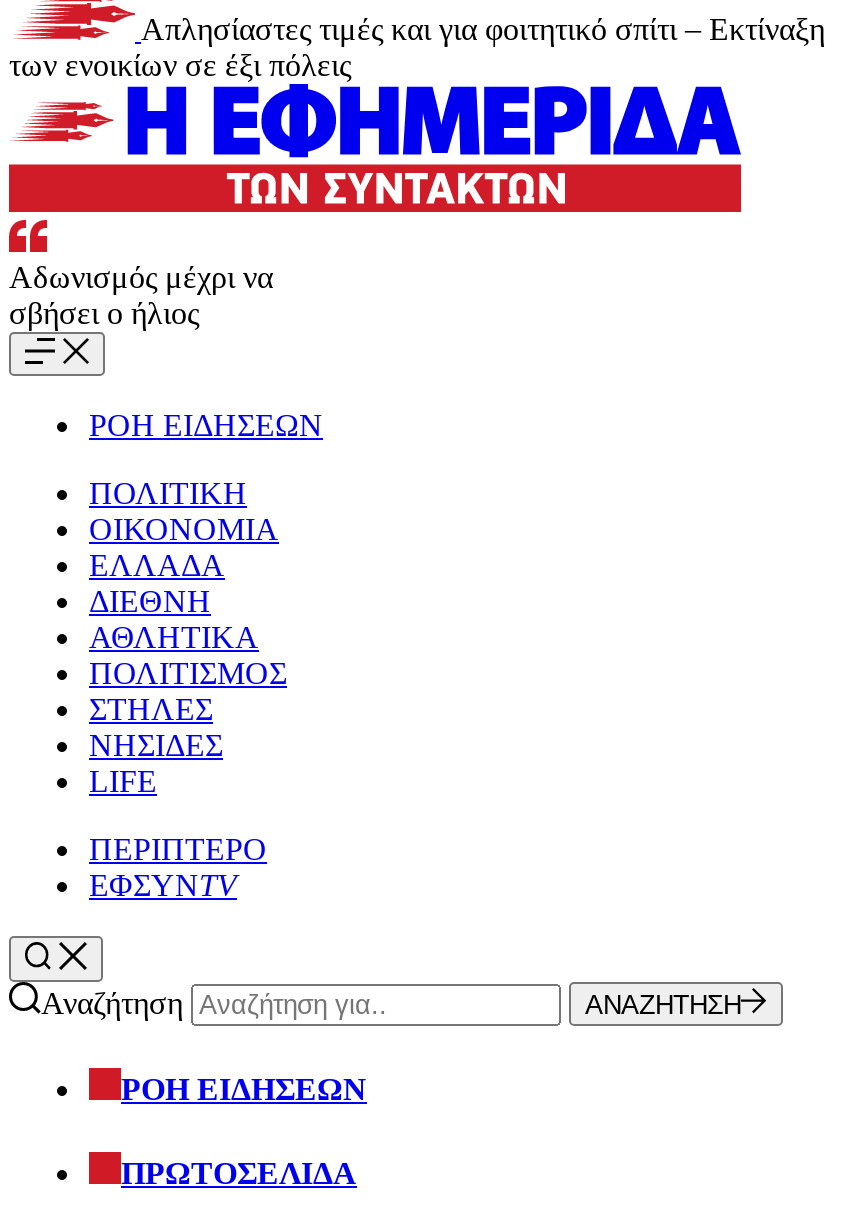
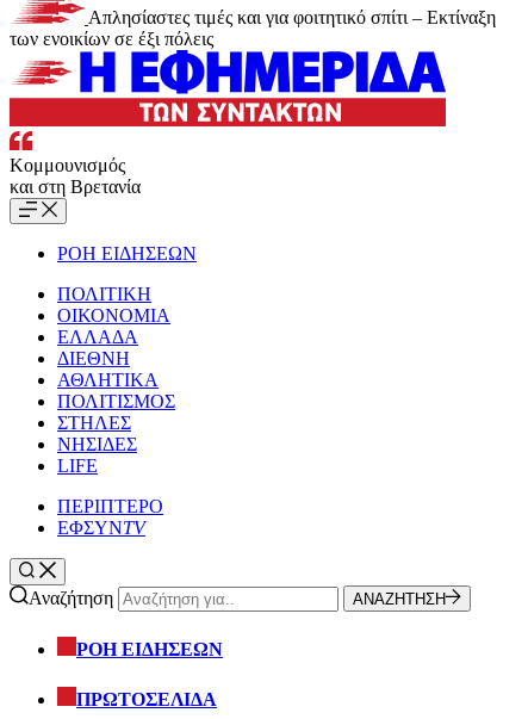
- Αδωνισμός μέχρι να
- σβήσει ο ήλιος
+ Κομμουνισμός
+ και στη Βρετανία
